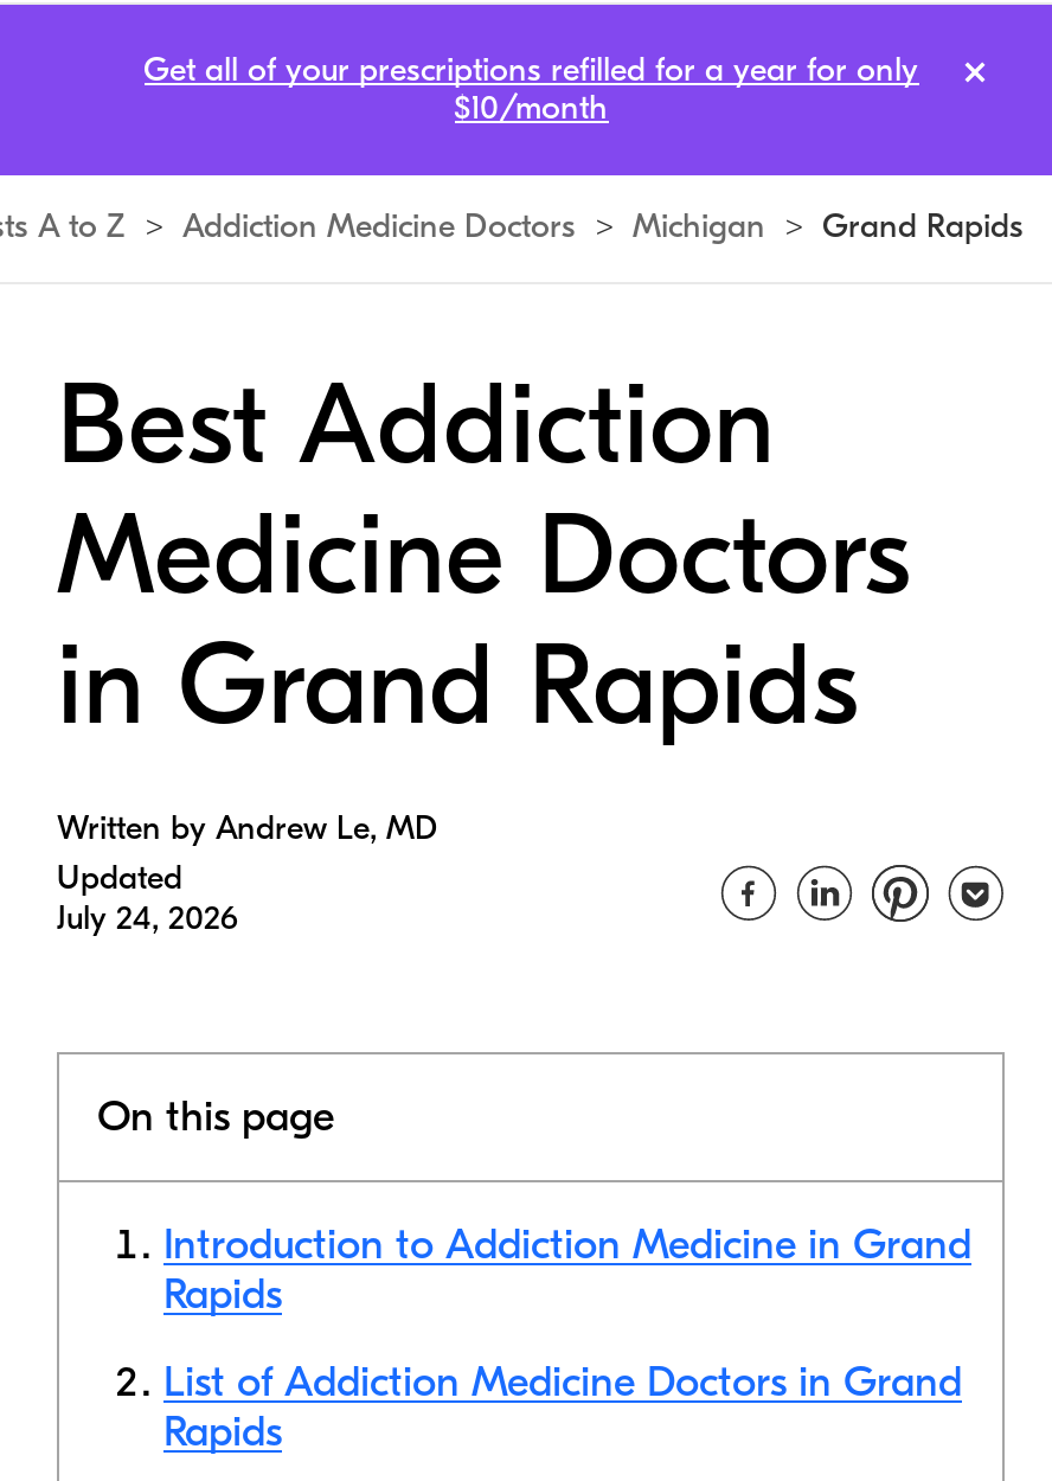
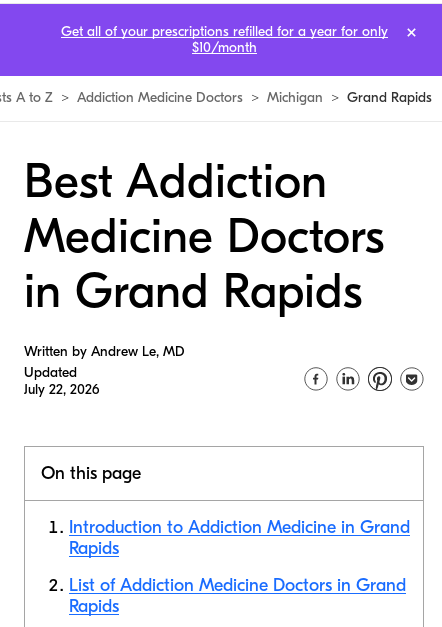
- July 24, 2026
+ July 22, 2026
